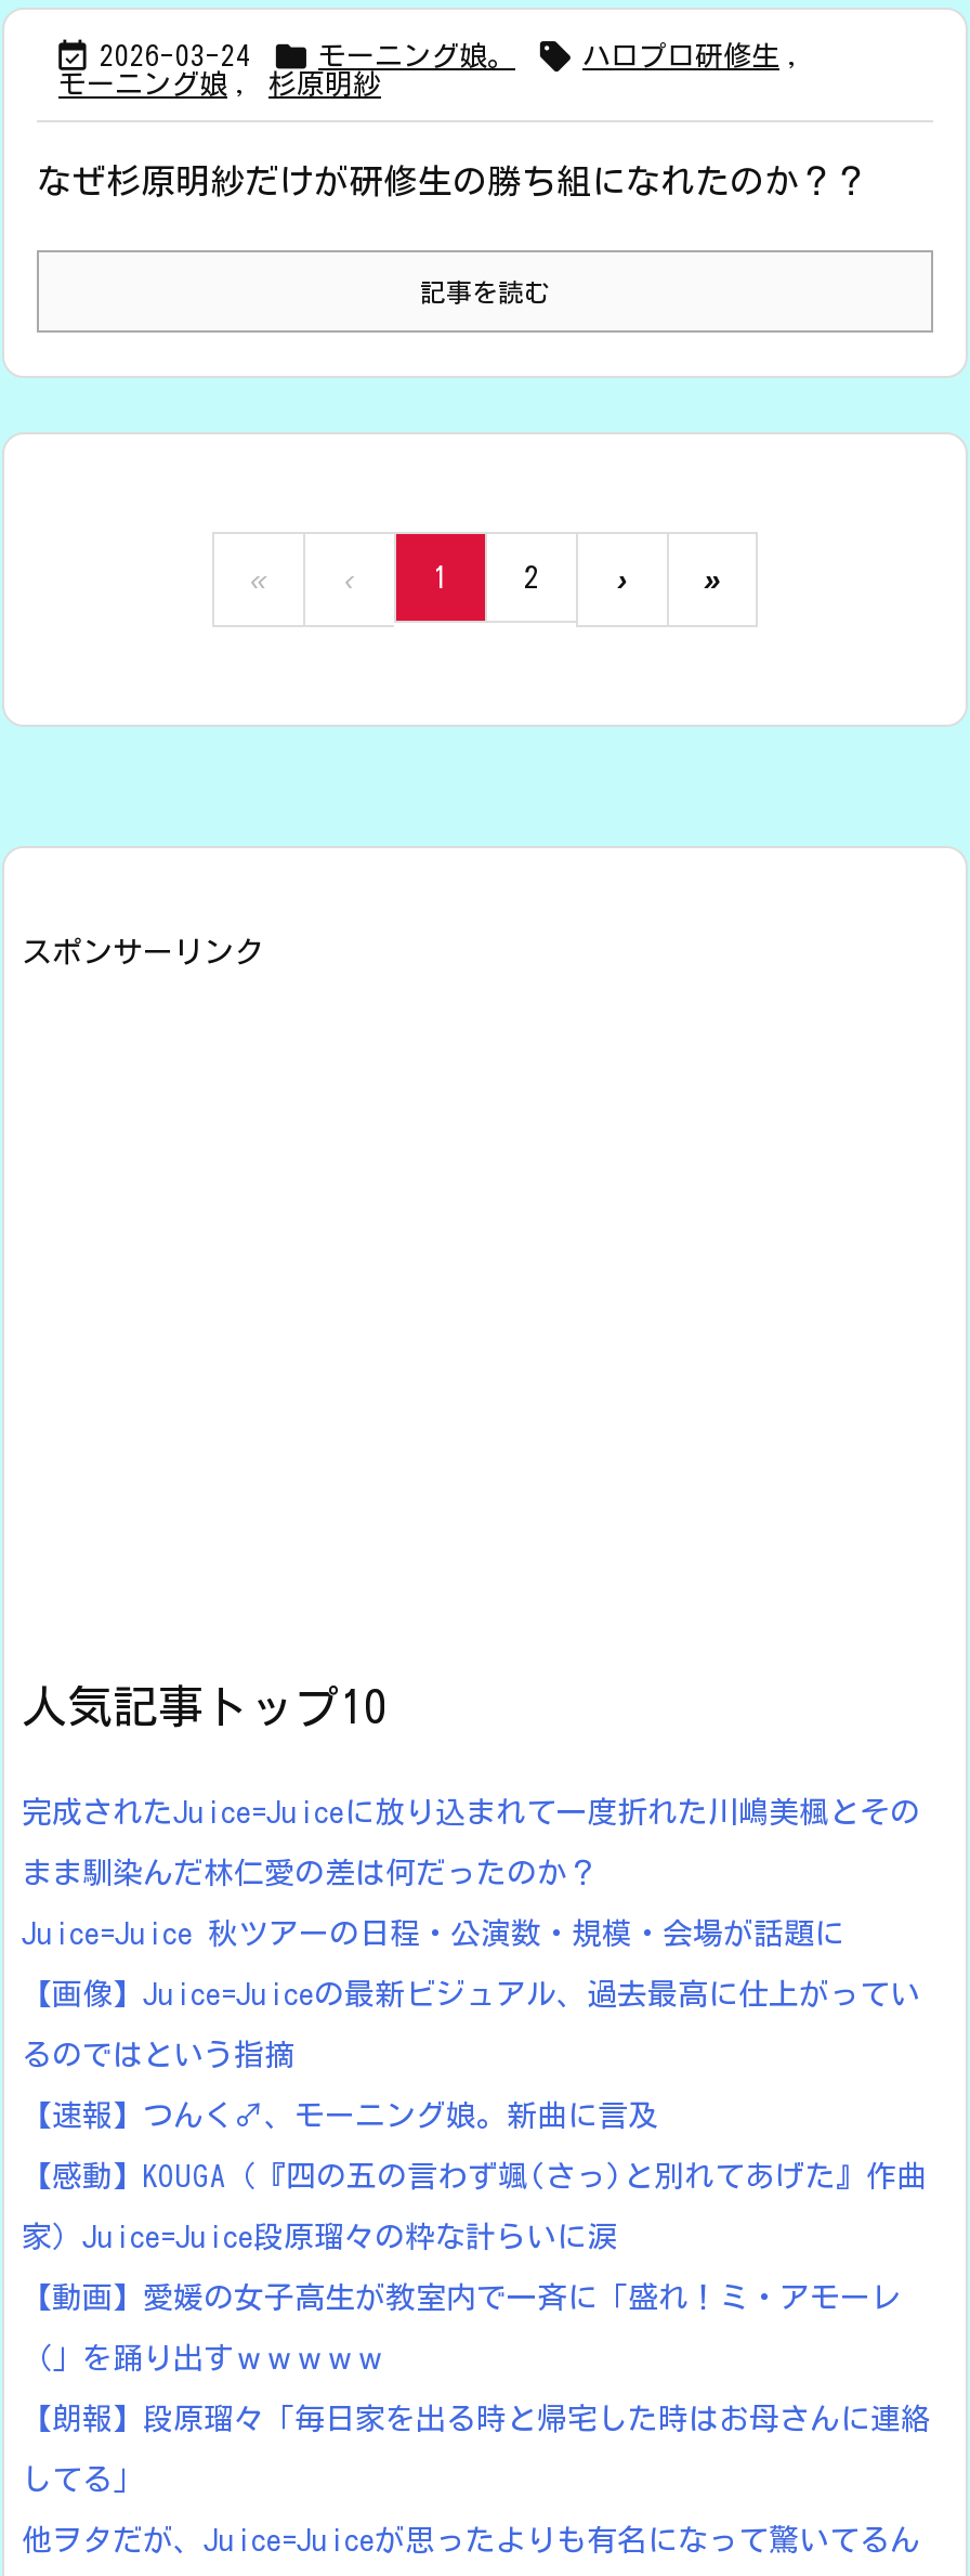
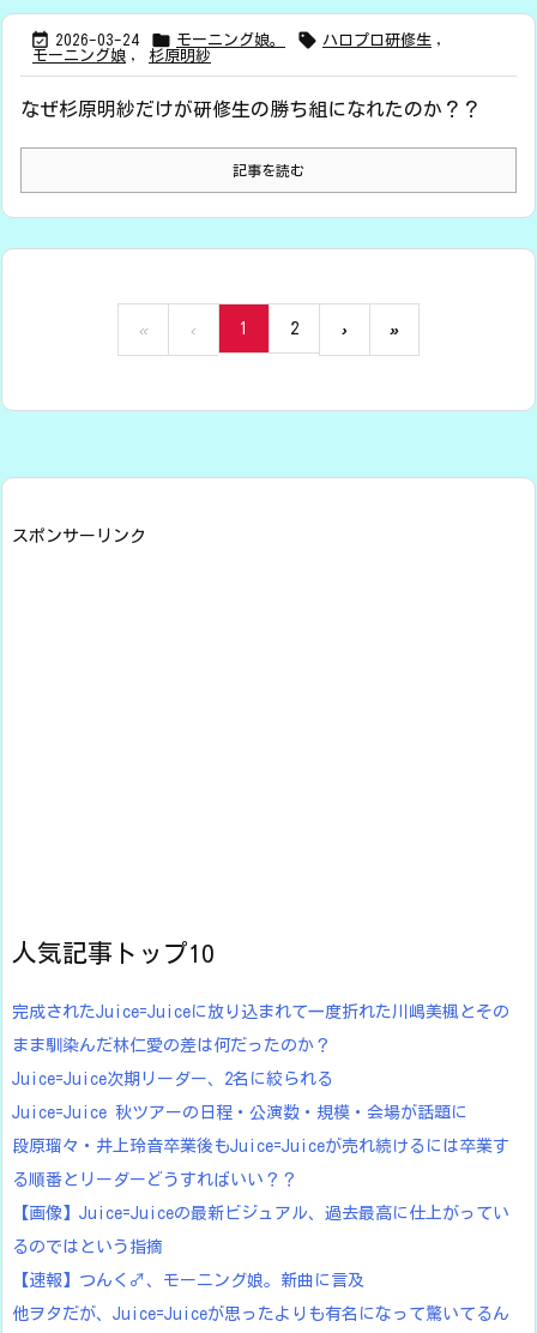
+ Juice=Juice次期リーダー、2名に絞られる

moved down: Juice=Juice 秋ツアーの日程・公演数・規模・会場が話題に

+ 段原瑠々・井上玲音卒業後もJuice=Juiceが売れ続けるには卒業す
+ る順番とリーダーどうすればいい？？

moved down: 【画像】Juice=Juiceの最新ビジュアル、過去最高に仕上がってい | るのではという指摘

- 【感動】KOUGA（『四の五の言わず颯(さっ)と別れてあげた』作曲
- 家）Juice=Juice段原瑠々の粋な計らいに涙
- 【動画】愛媛の女子高生が教室内で一斉に「盛れ！ミ・アモーレ
- （」を踊り出すｗｗｗｗｗ
- 【朗報】段原瑠々「毎日家を出る時と帰宅した時はお母さんに連絡
- してる」
